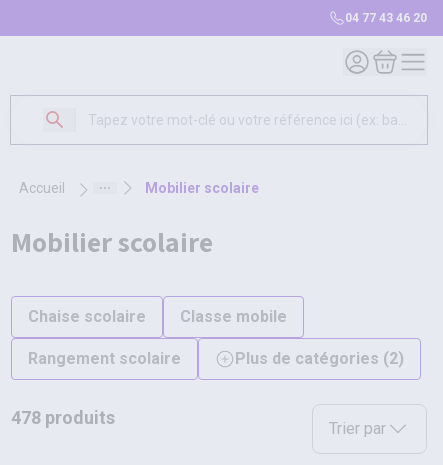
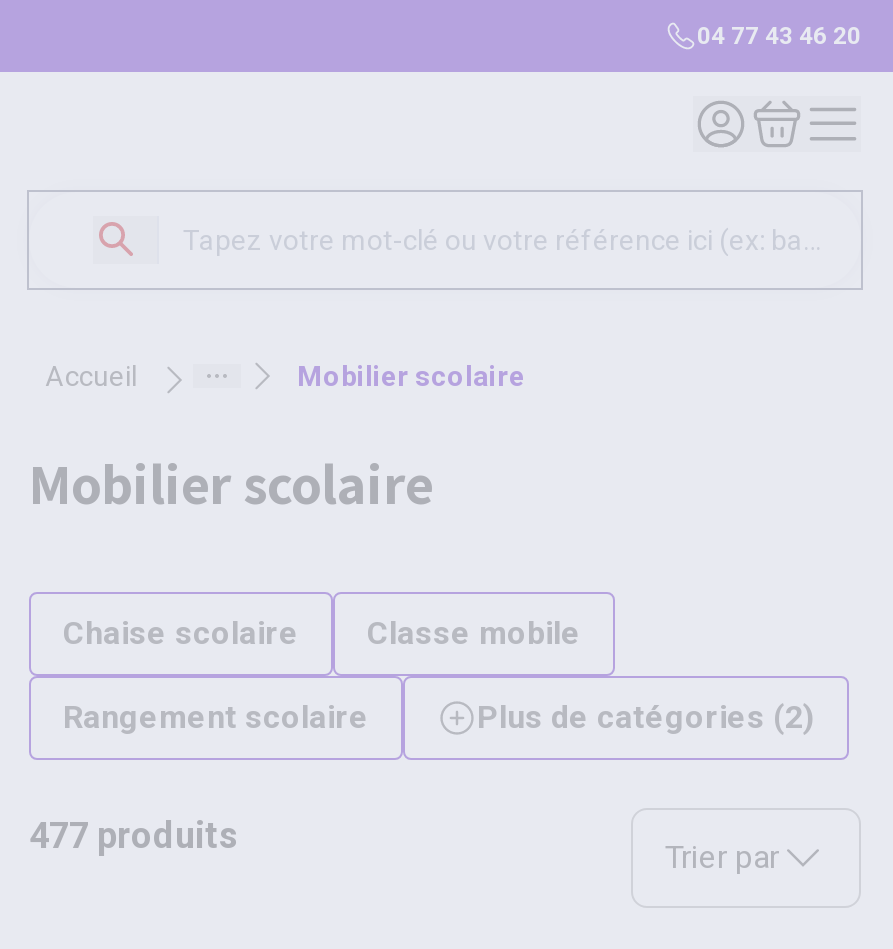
- 478 produits
+ 477 produits
